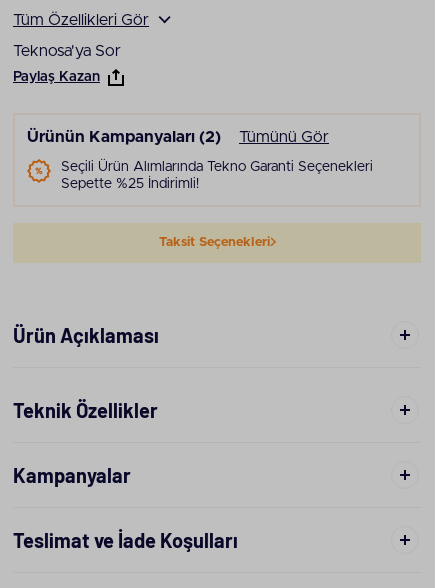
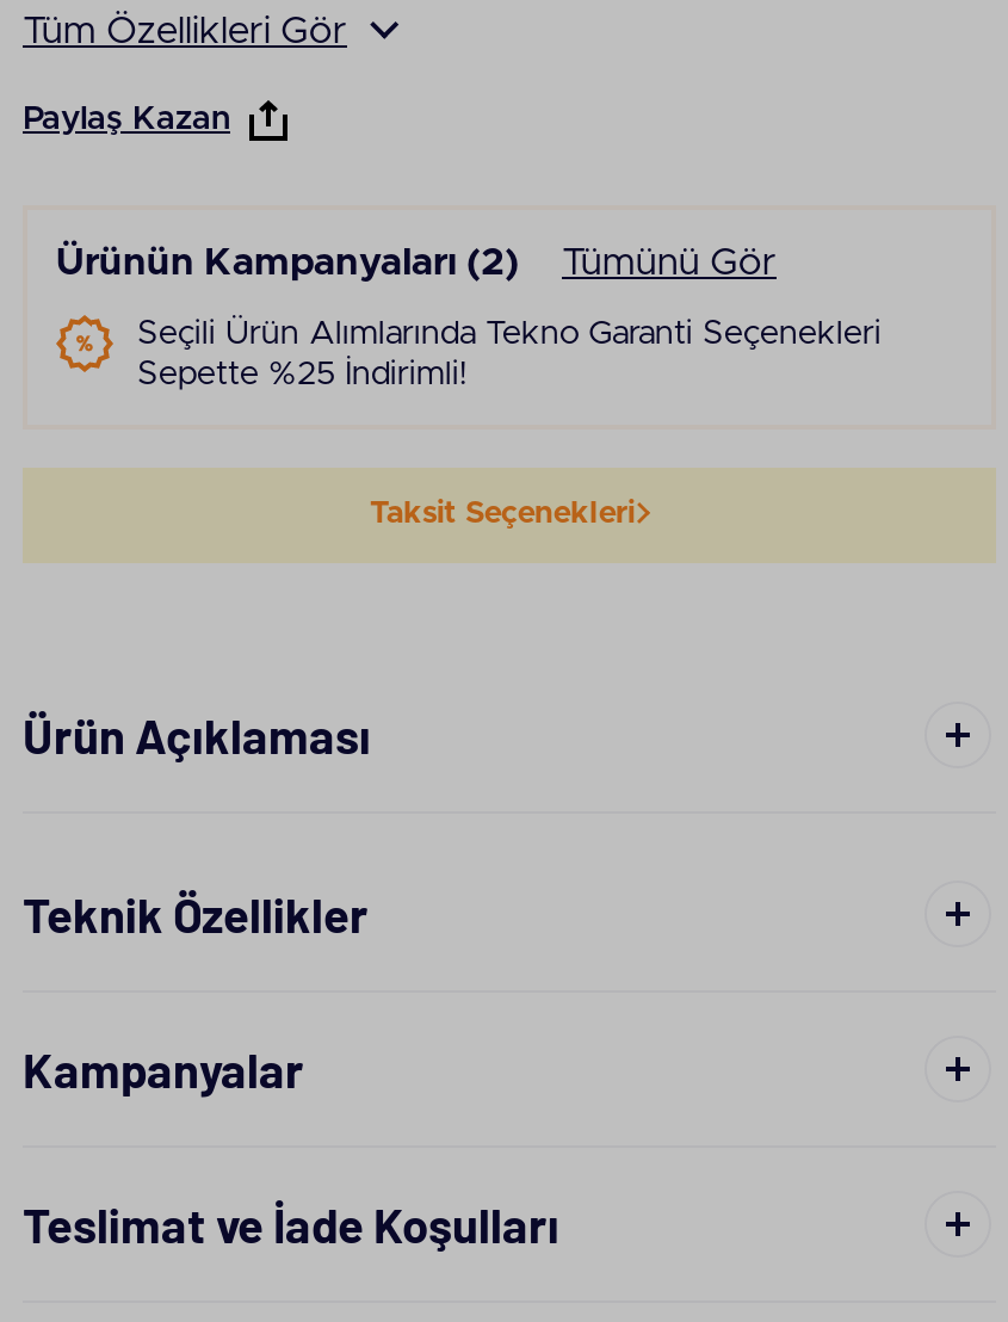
- Teknosa'ya Sor
